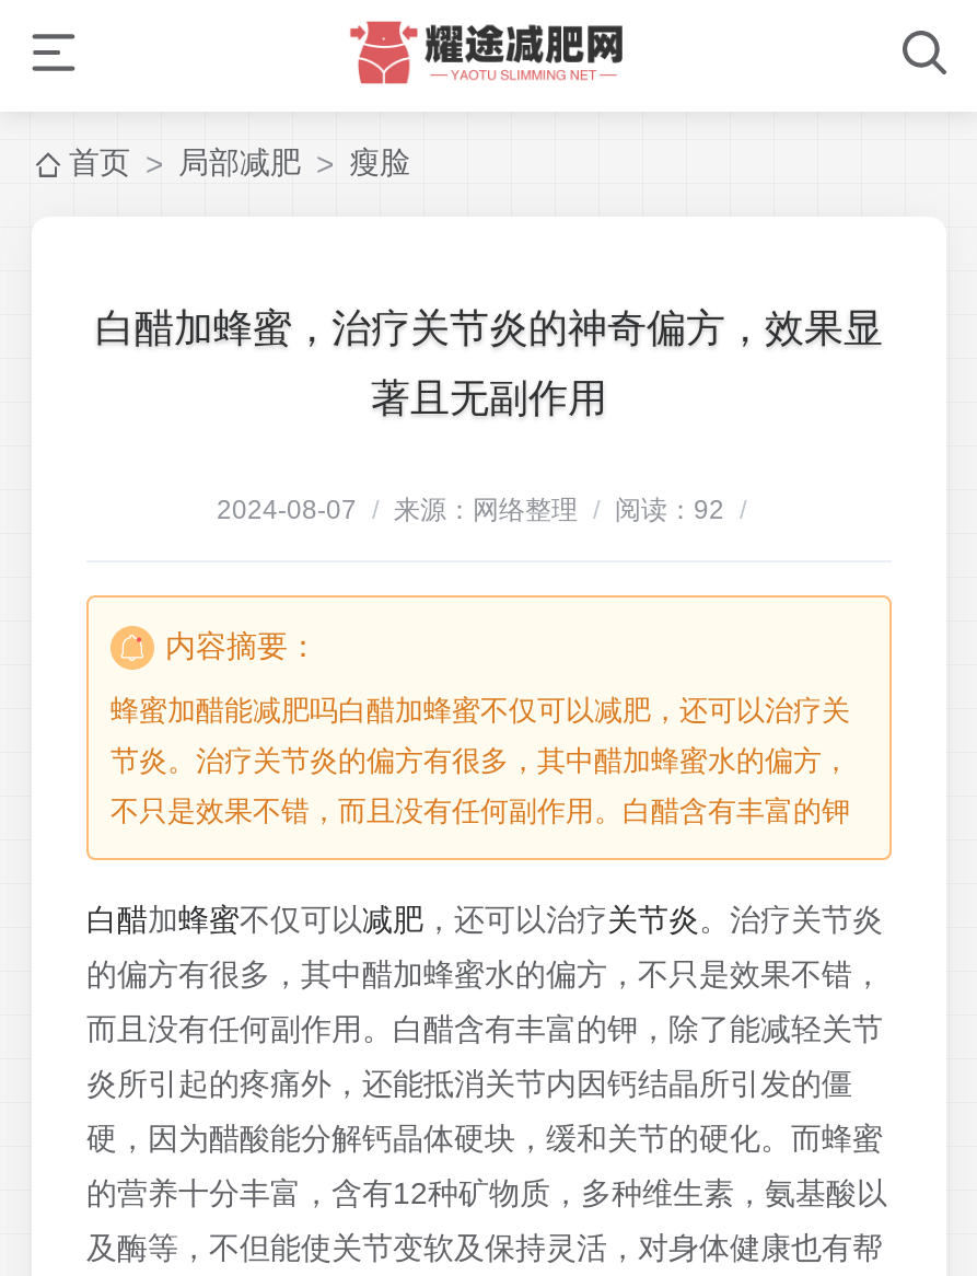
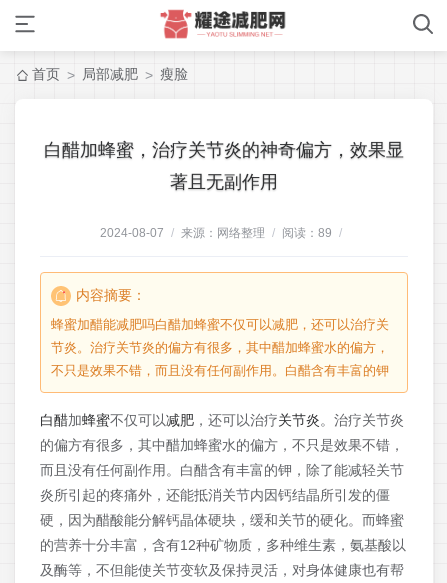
- 2024-08-07 / 来源：网络整理 / 阅读：92 /
+ 2024-08-07 / 来源：网络整理 / 阅读：89 /
